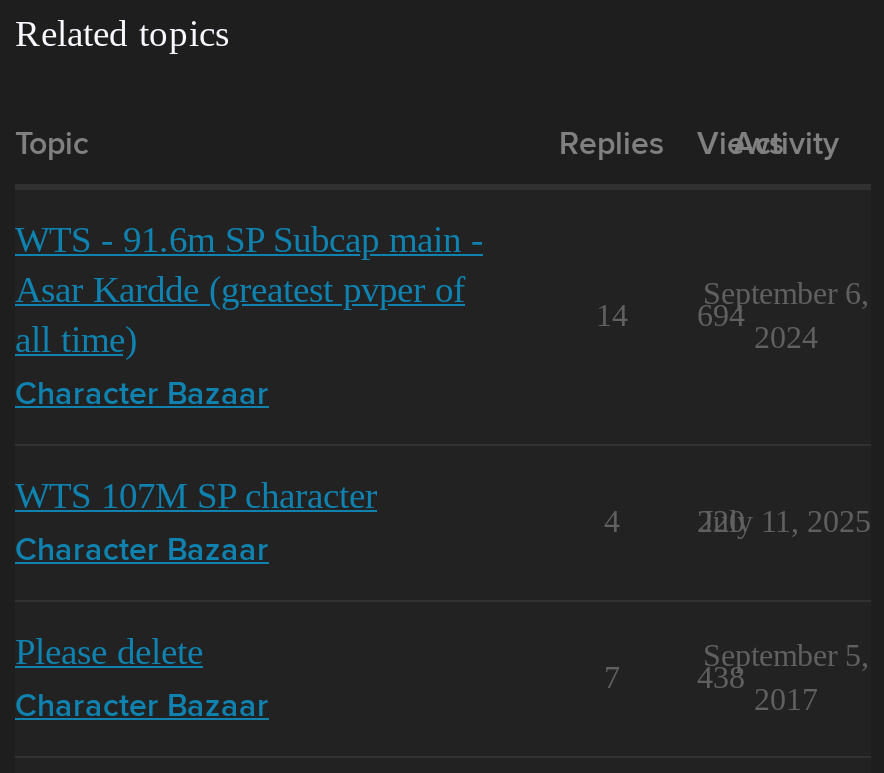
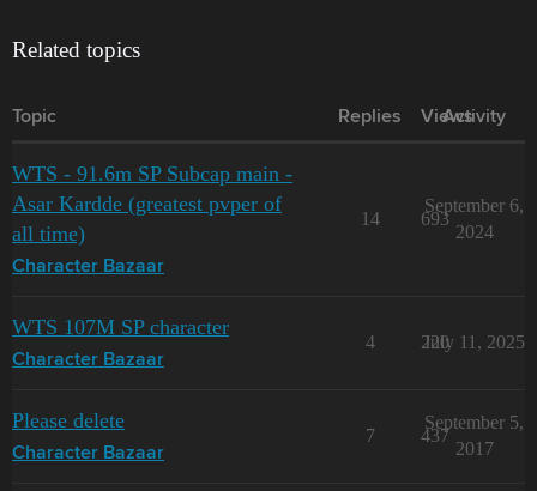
- 694
+ 693

- 438
+ 437
